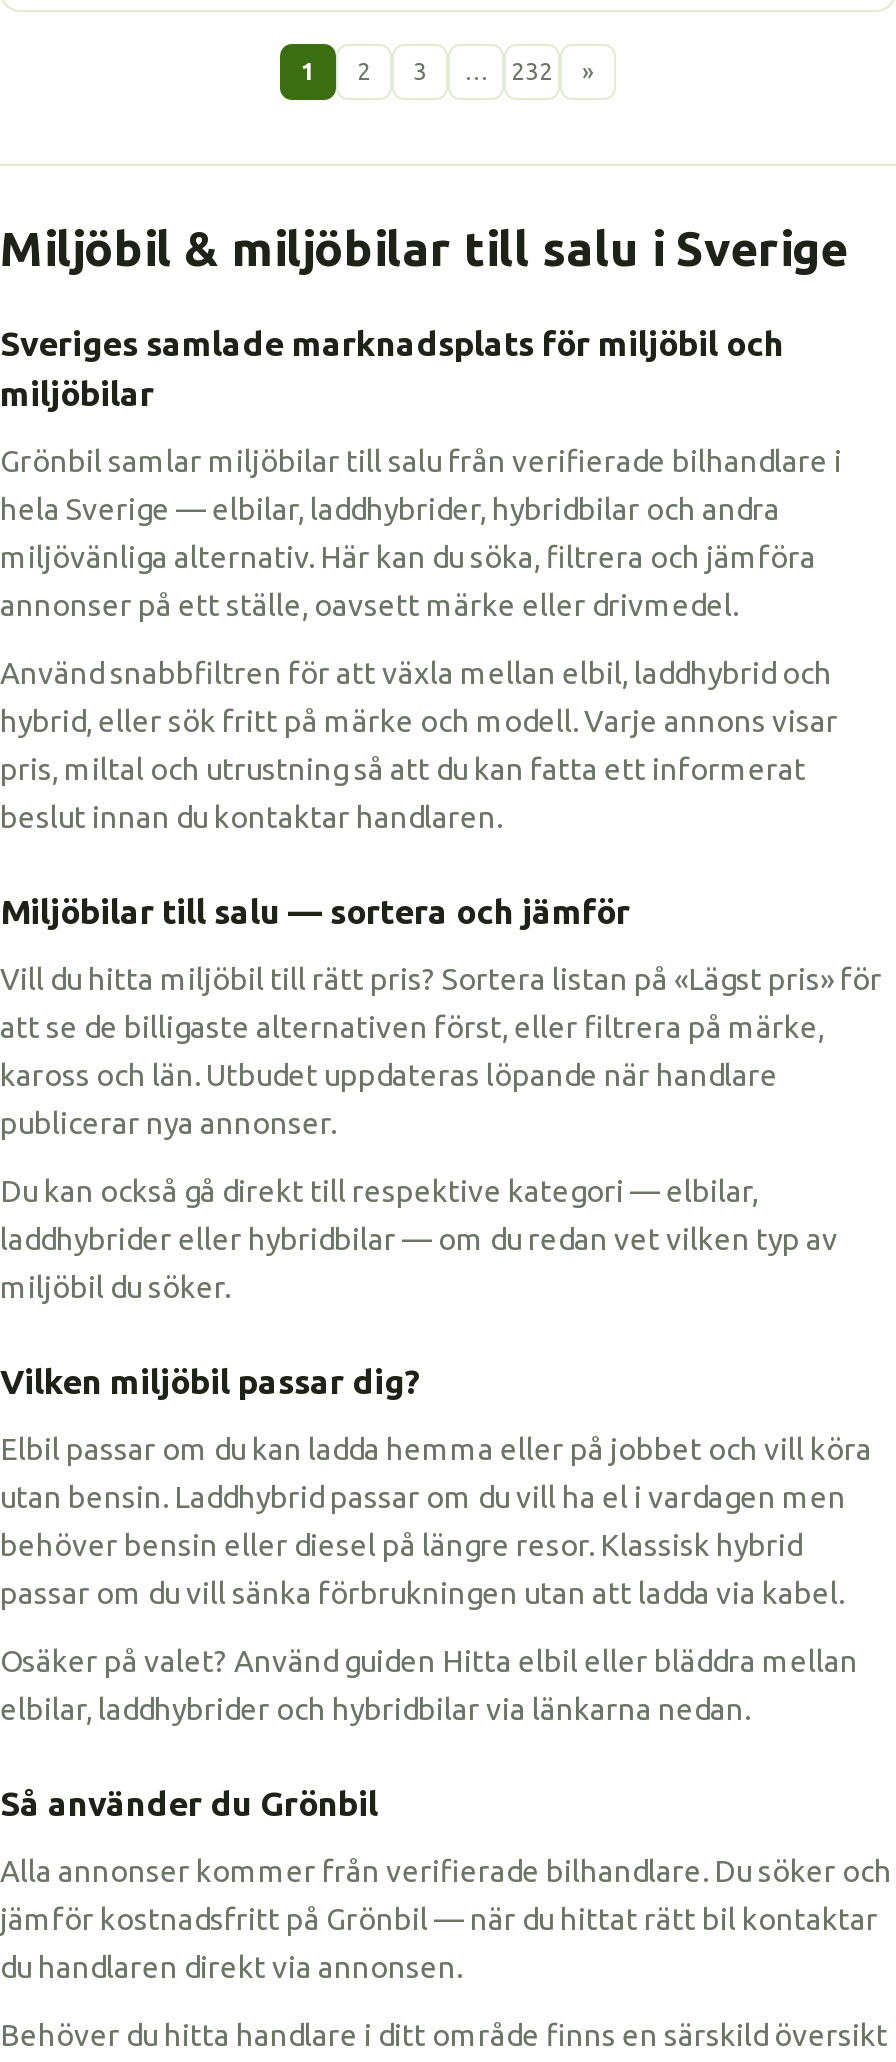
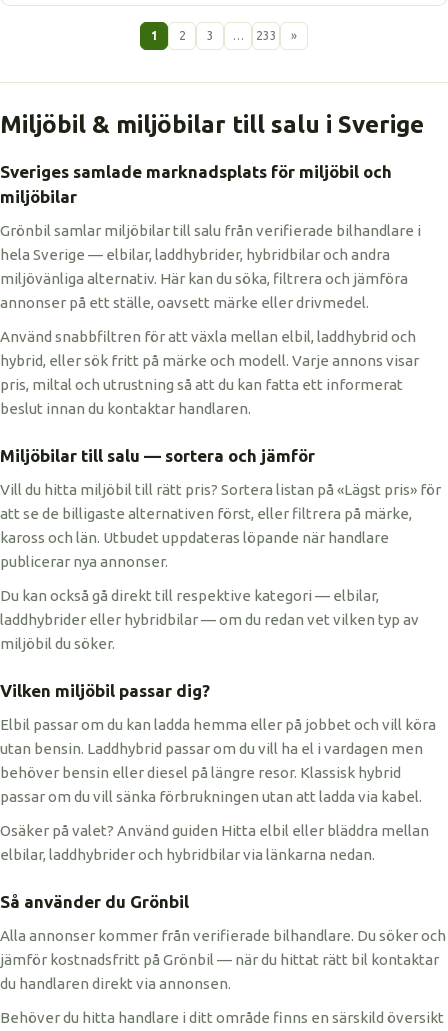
- 232
+ 233
